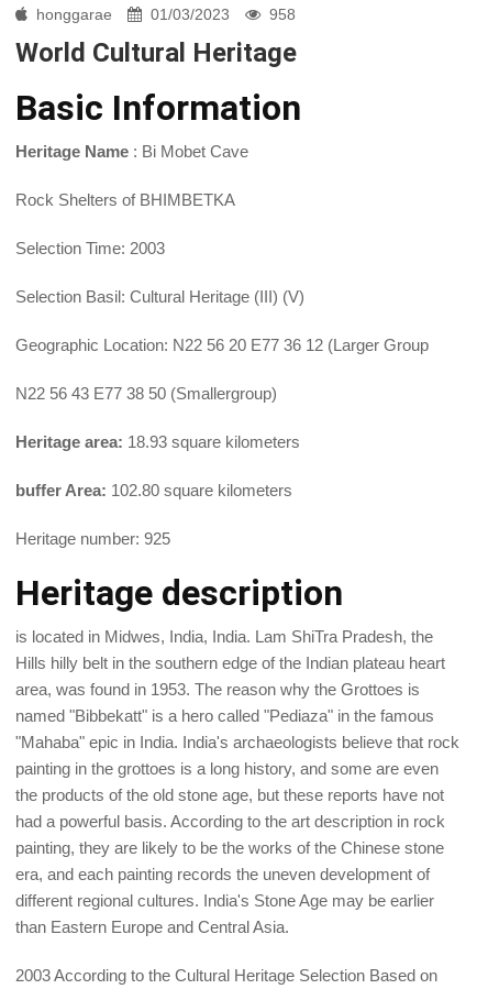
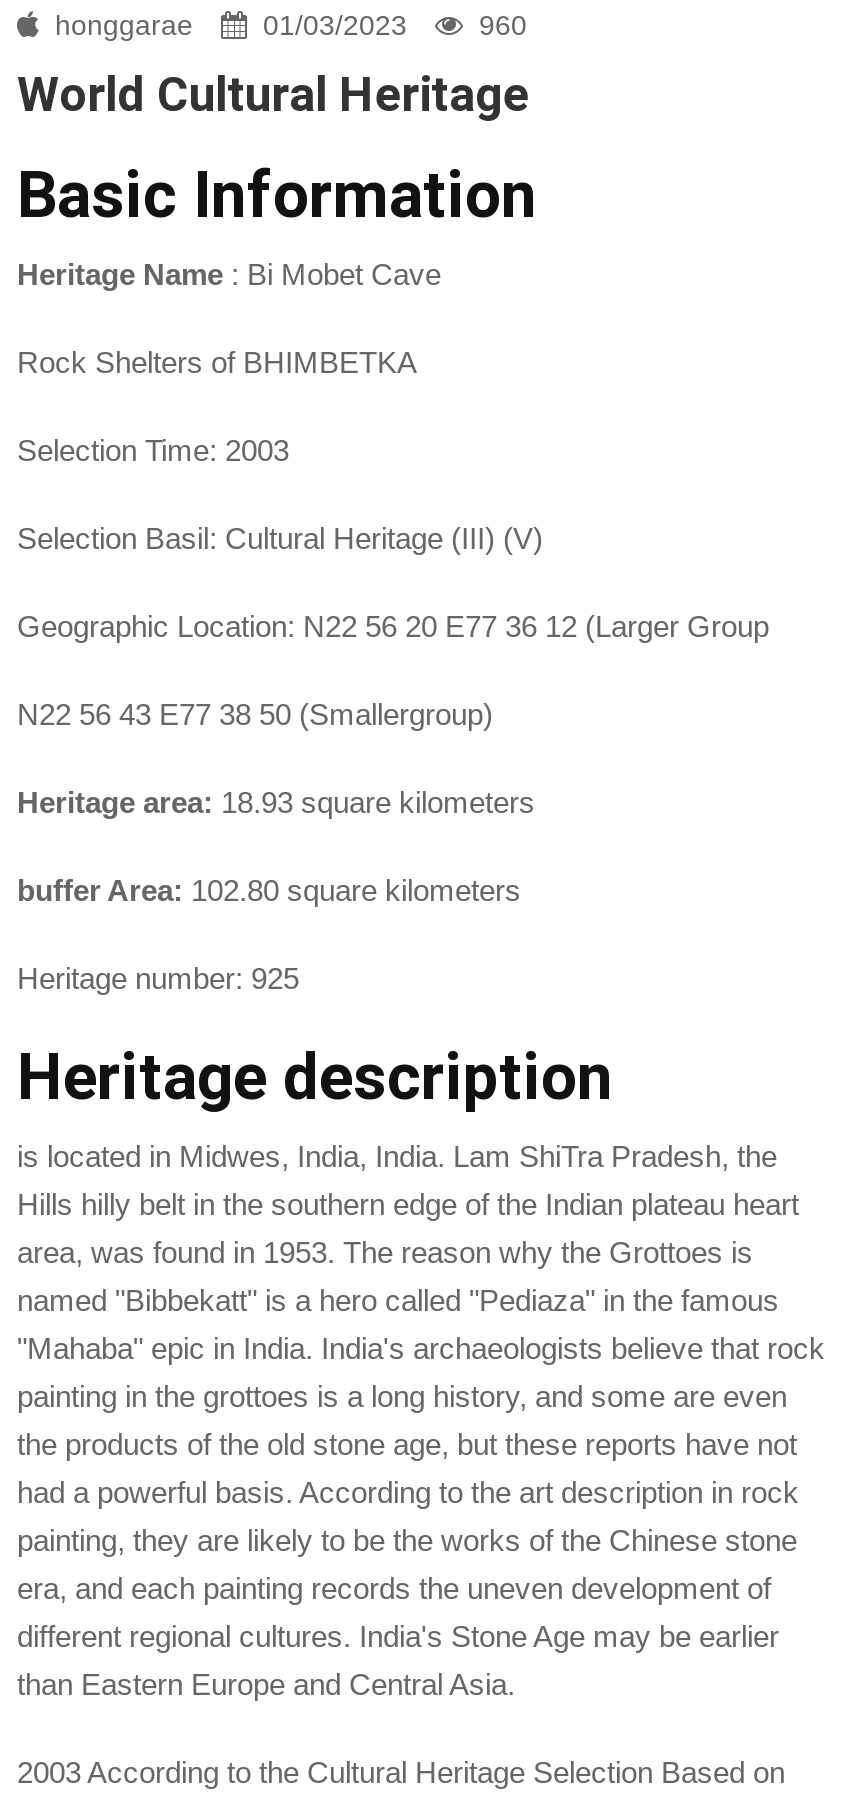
- 958
+ 960
